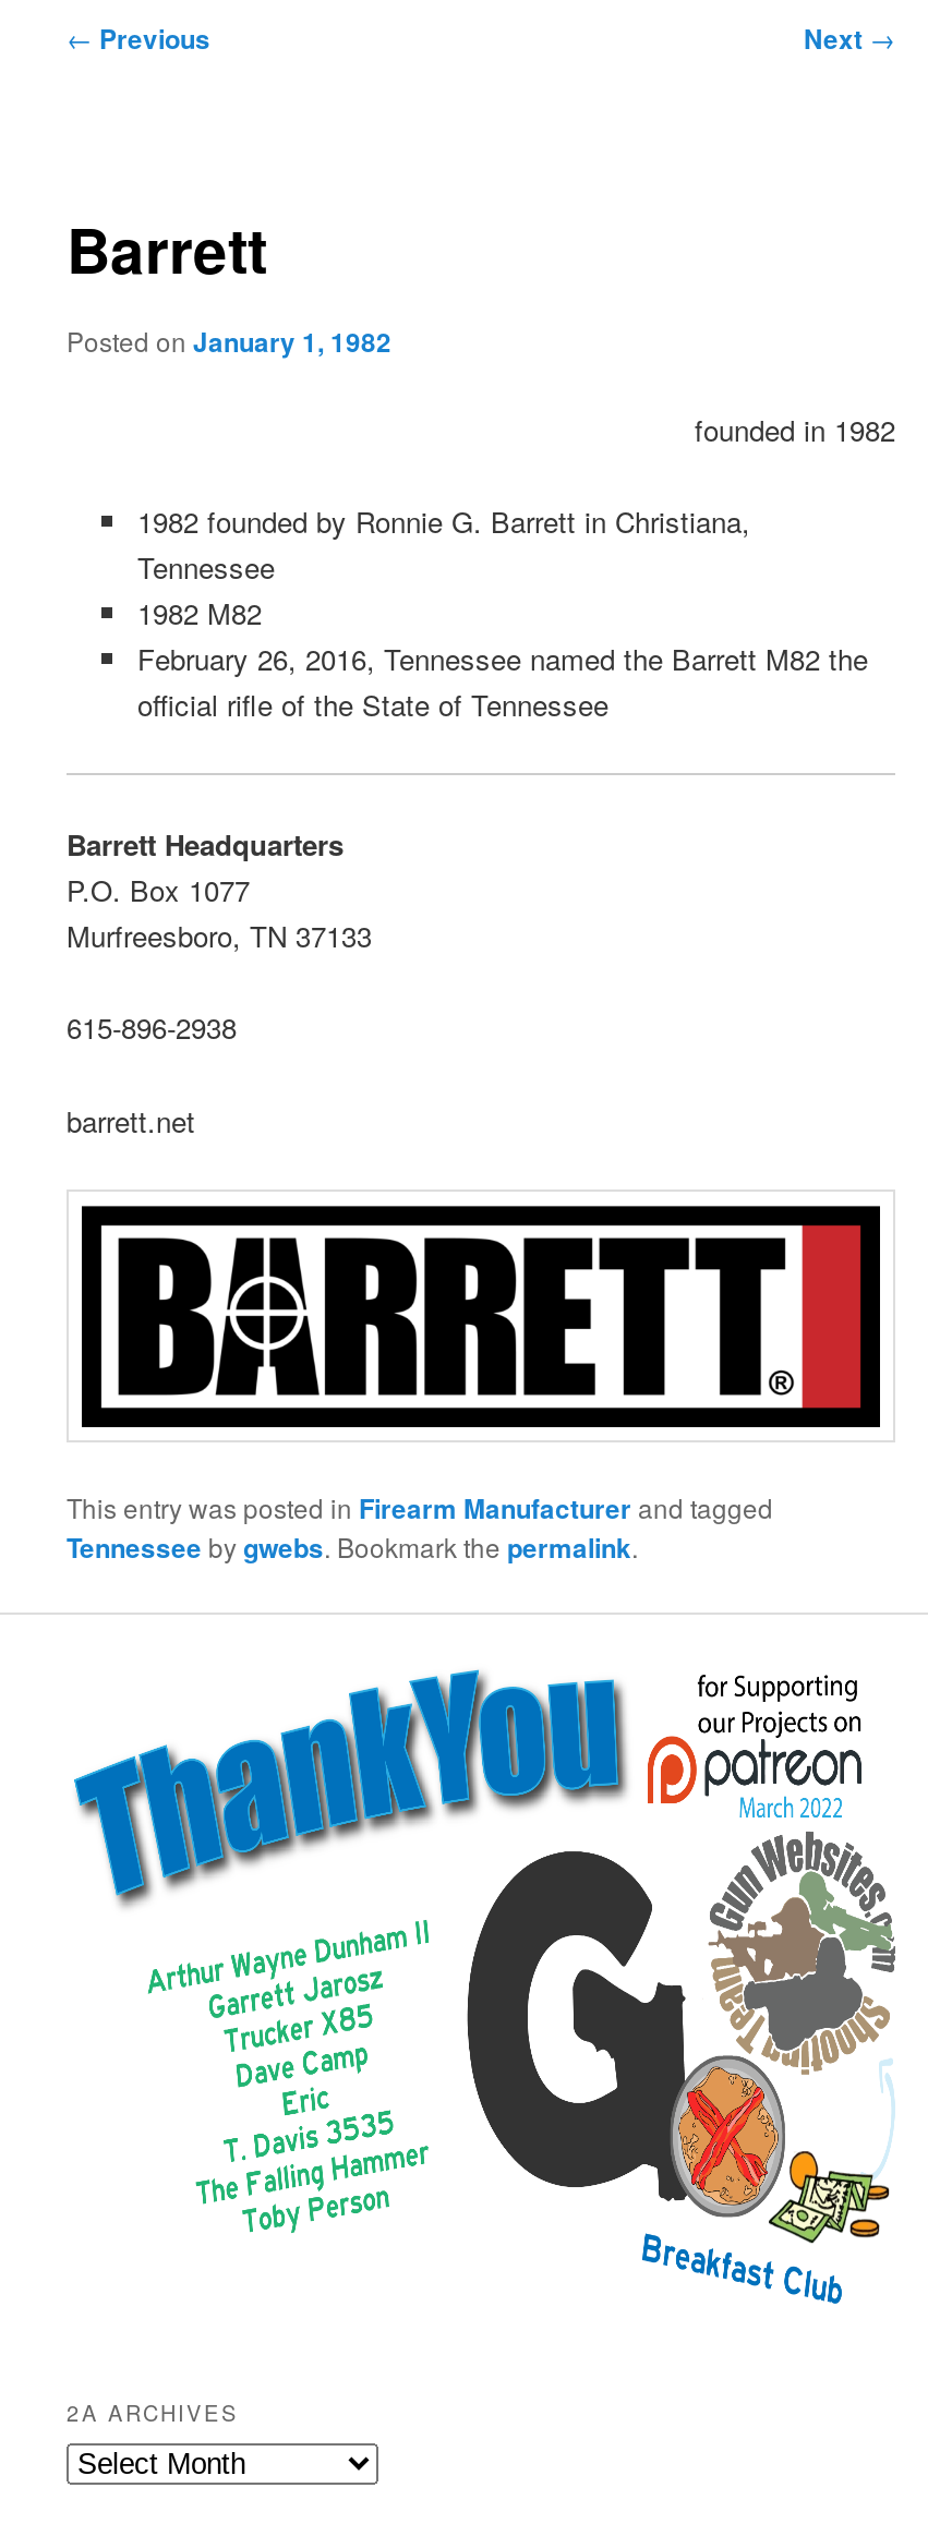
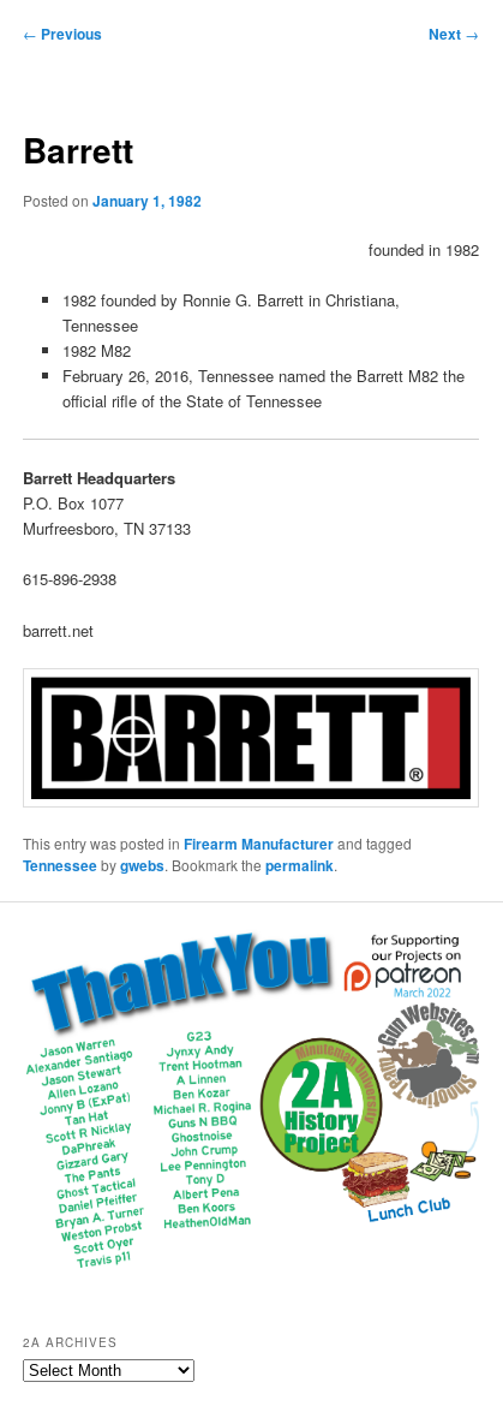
- [image]
+ [image]
